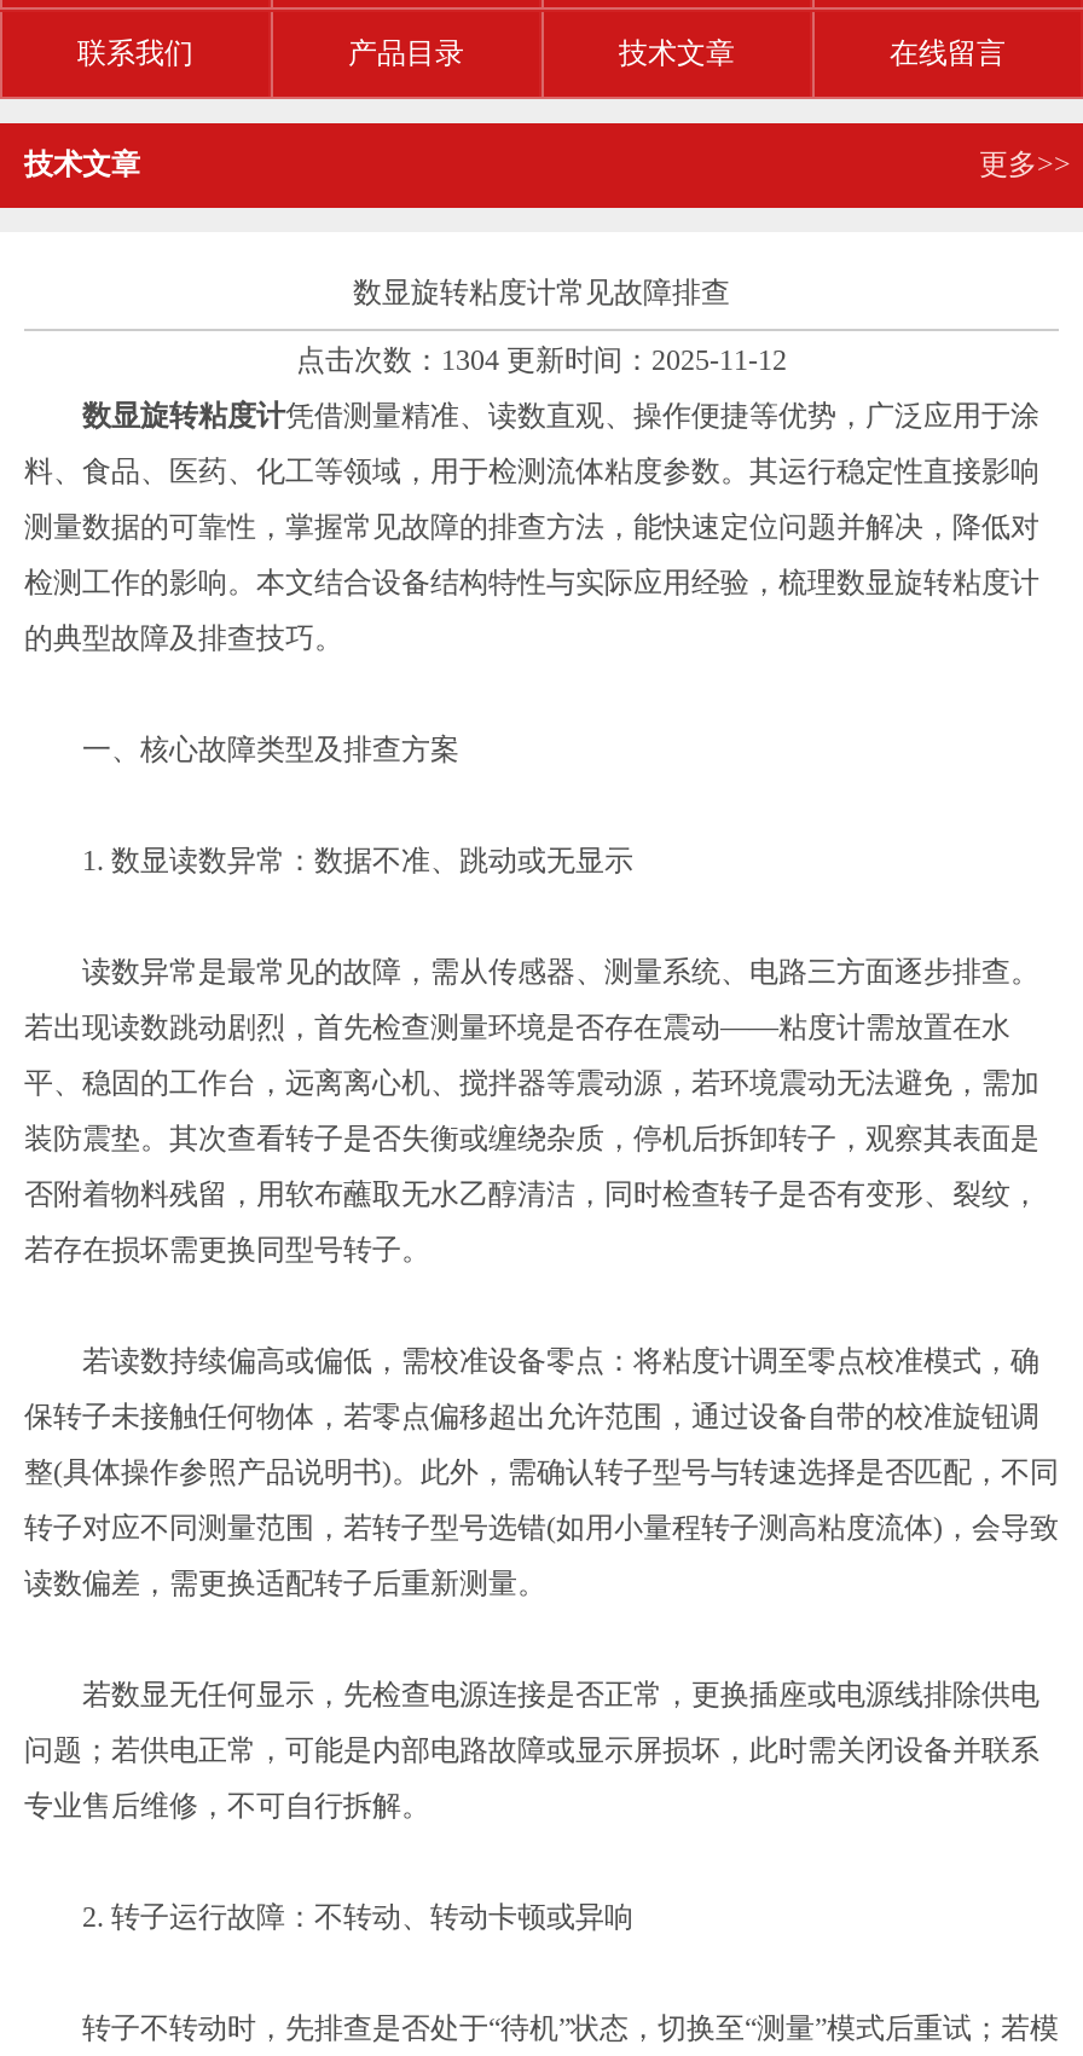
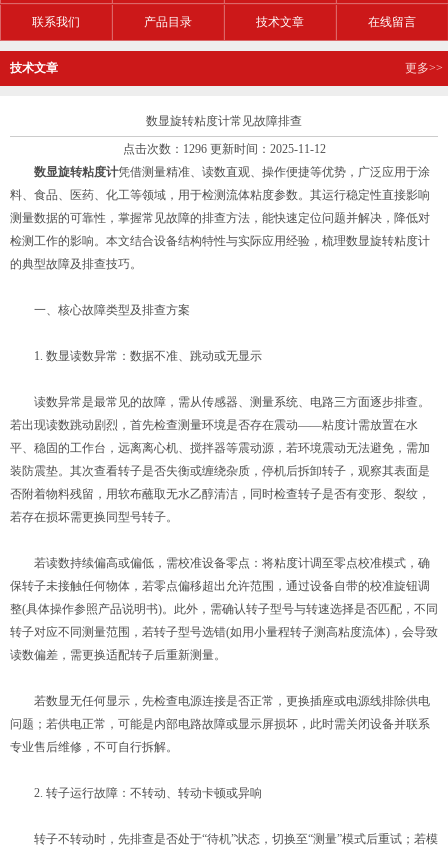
- 点击次数：1304 更新时间：2025-11-12
+ 点击次数：1296 更新时间：2025-11-12
